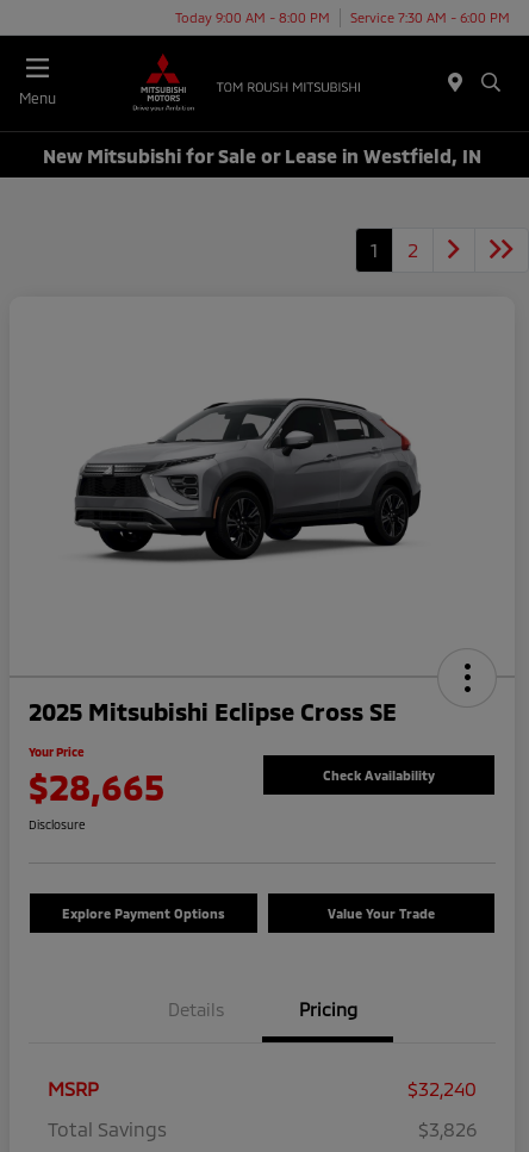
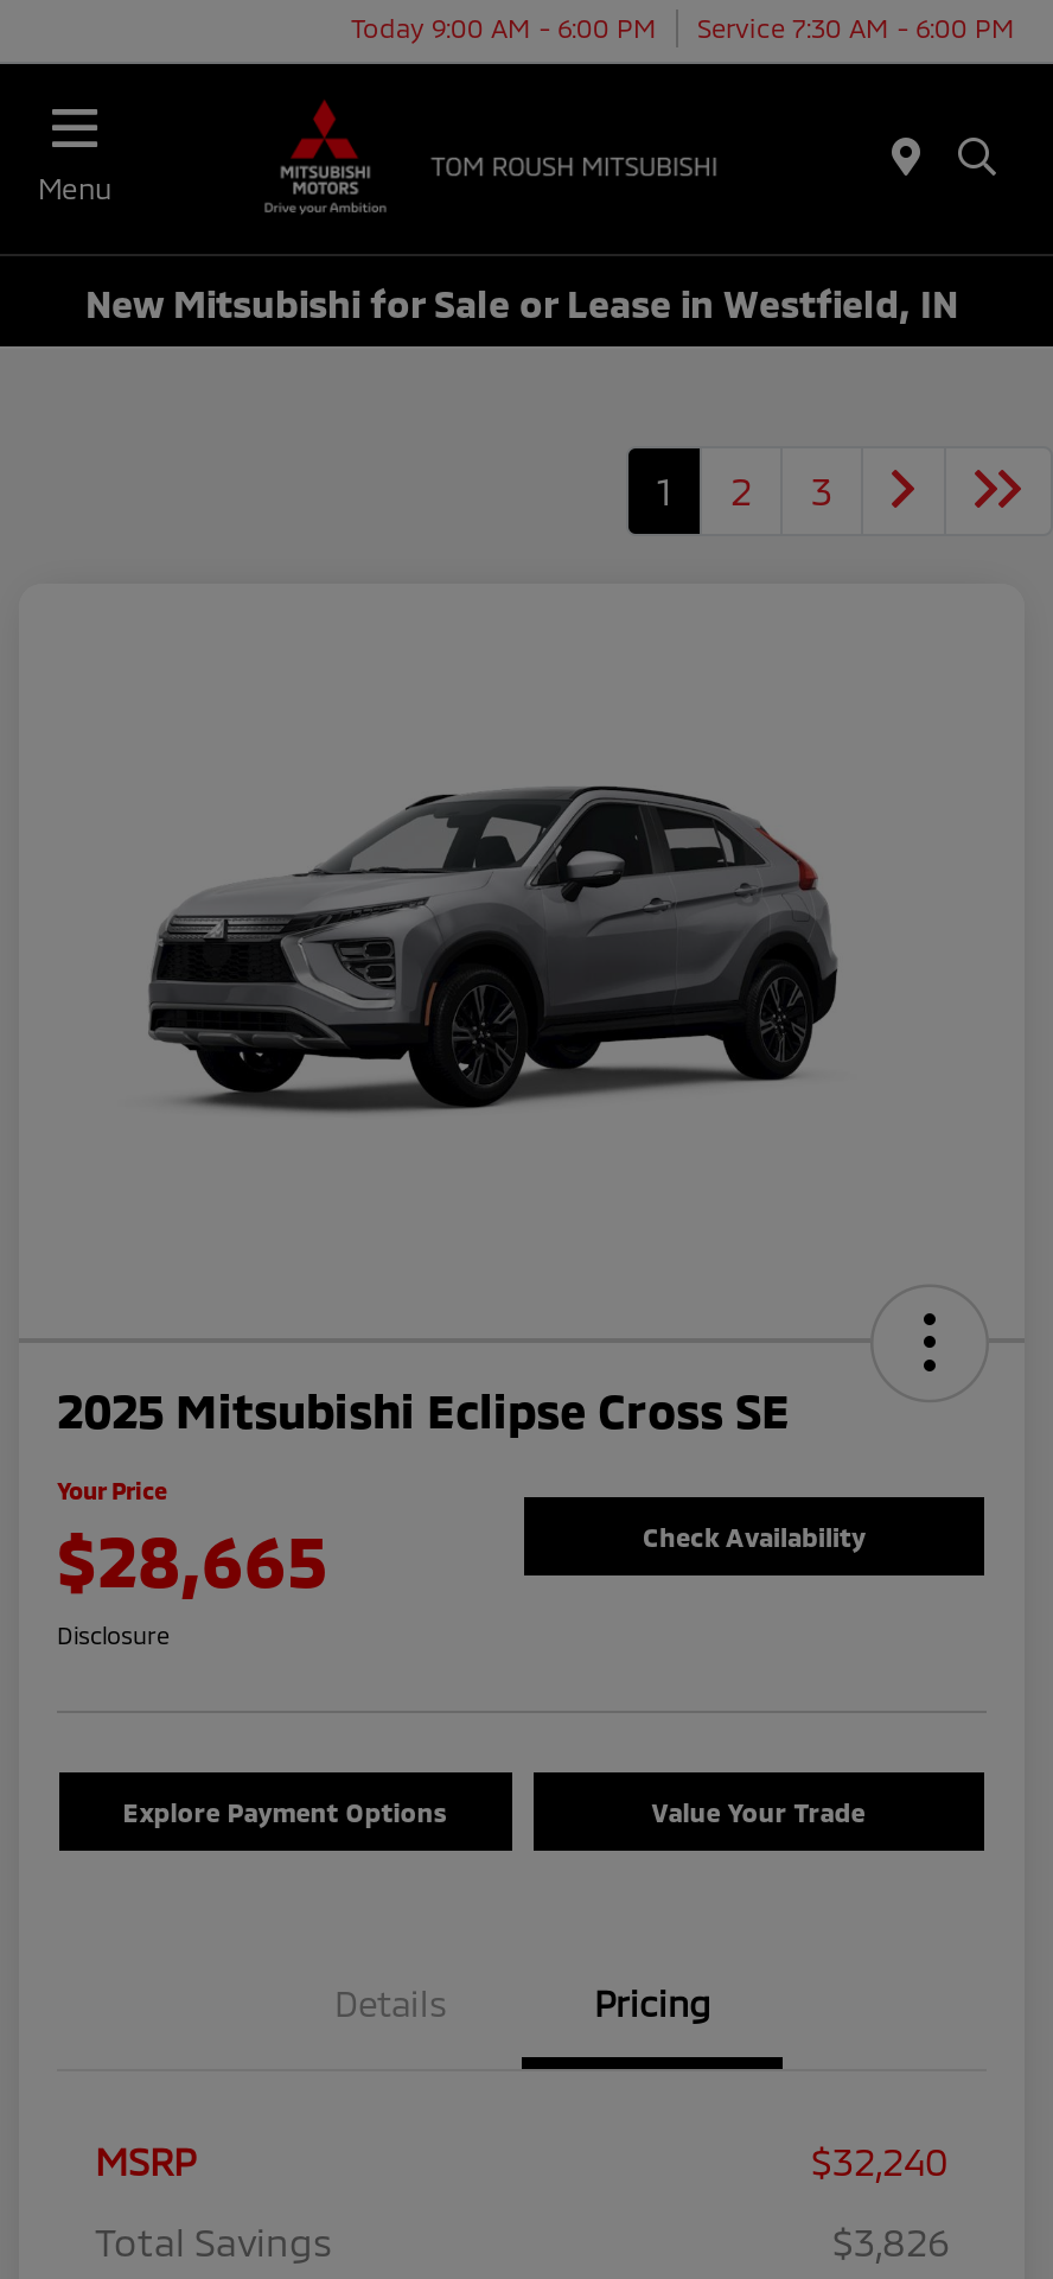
- Today 9:00 AM - 8:00 PM Service 7:30 AM - 6:00 PM
+ Today 9:00 AM - 6:00 PM Service 7:30 AM - 6:00 PM

+ 3
